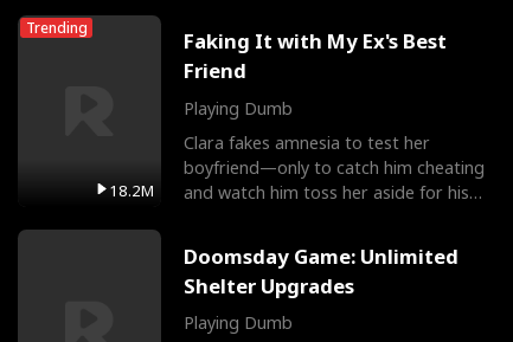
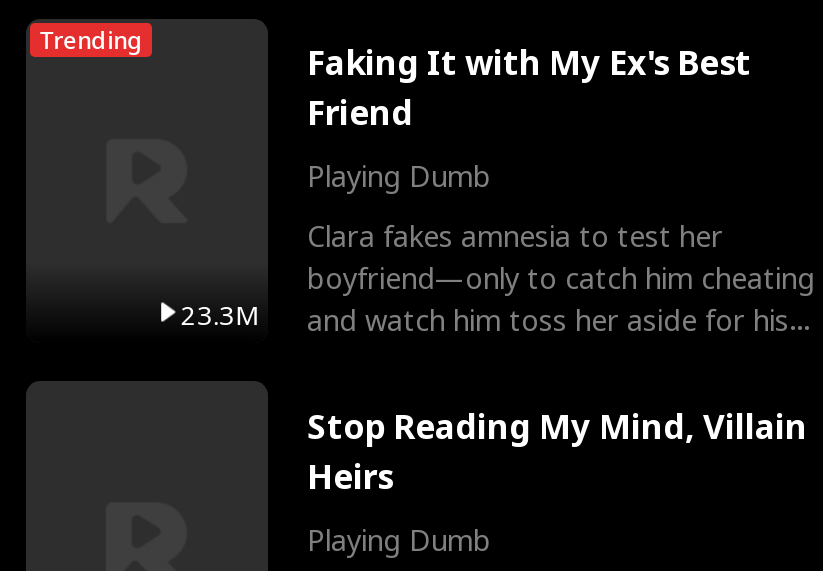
- 18.2M and watch him toss her aside for his
+ 23.3M and watch him toss her aside for his

- Doomsday Game: Unlimited
- Shelter Upgrades
+ Stop Reading My Mind, Villain
+ Heirs
